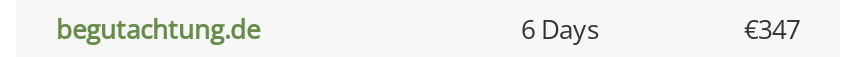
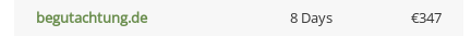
- 6 Days
+ 8 Days
